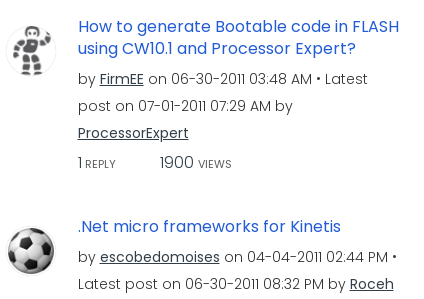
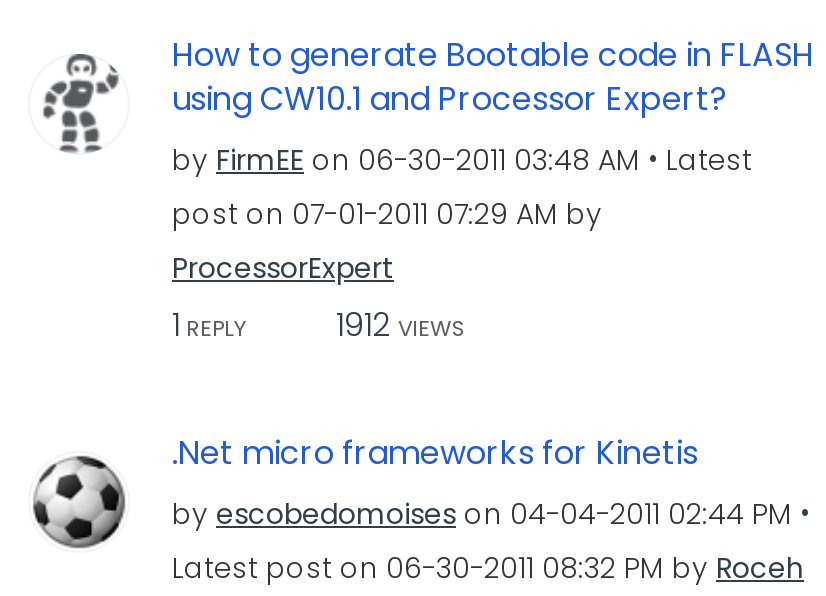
- 1 REPLY 1900 VIEWS
+ 1 REPLY 1912 VIEWS
